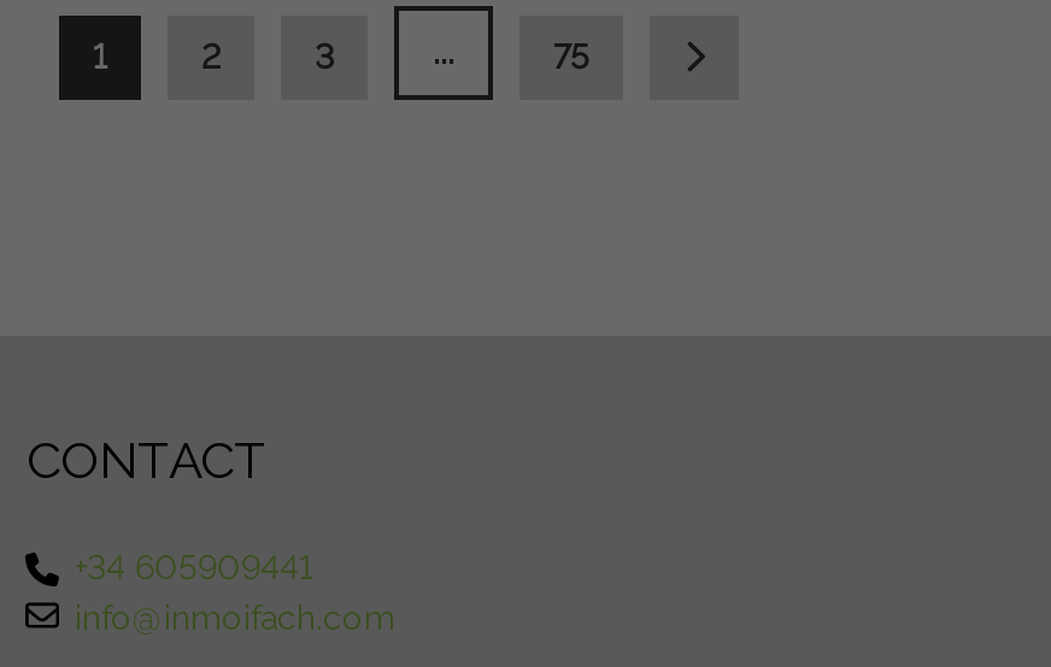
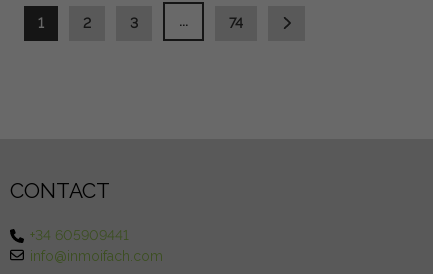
- 75
+ 74
